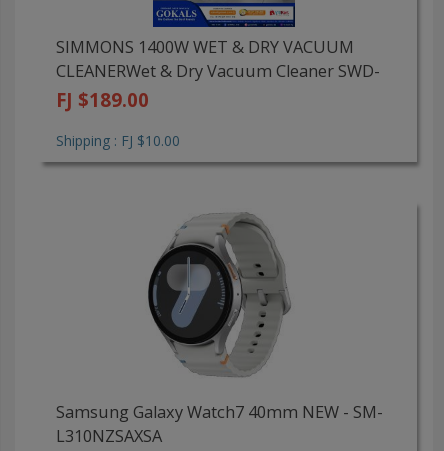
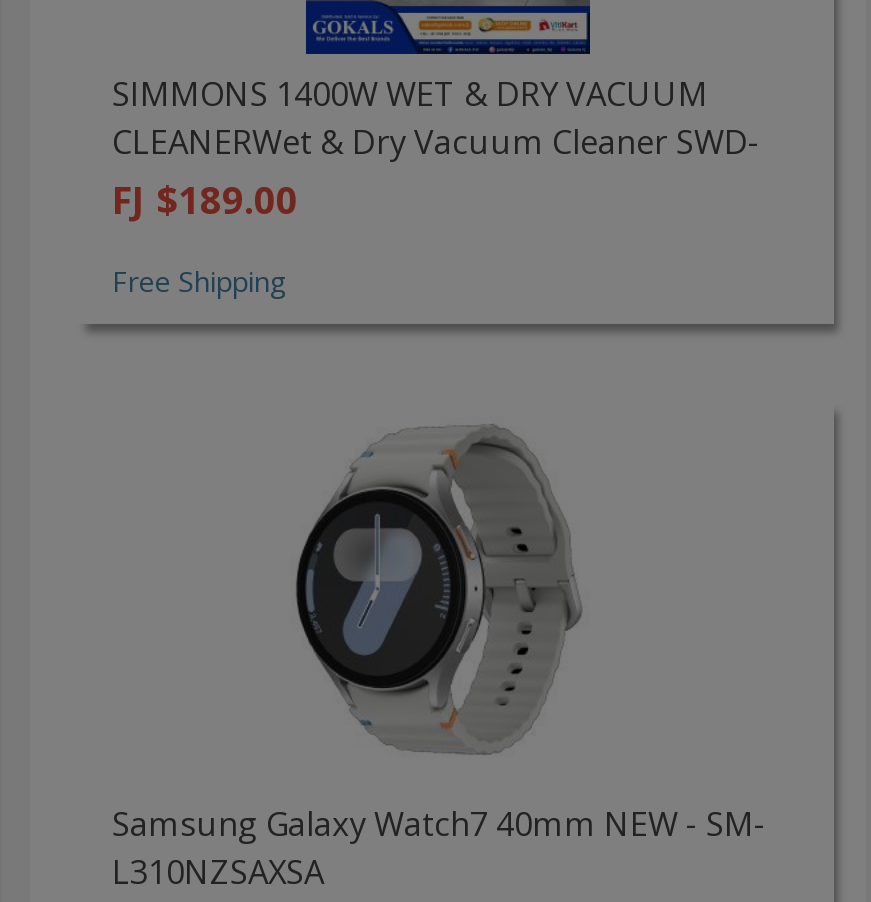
- Shipping : FJ $10.00
+ Free Shipping
